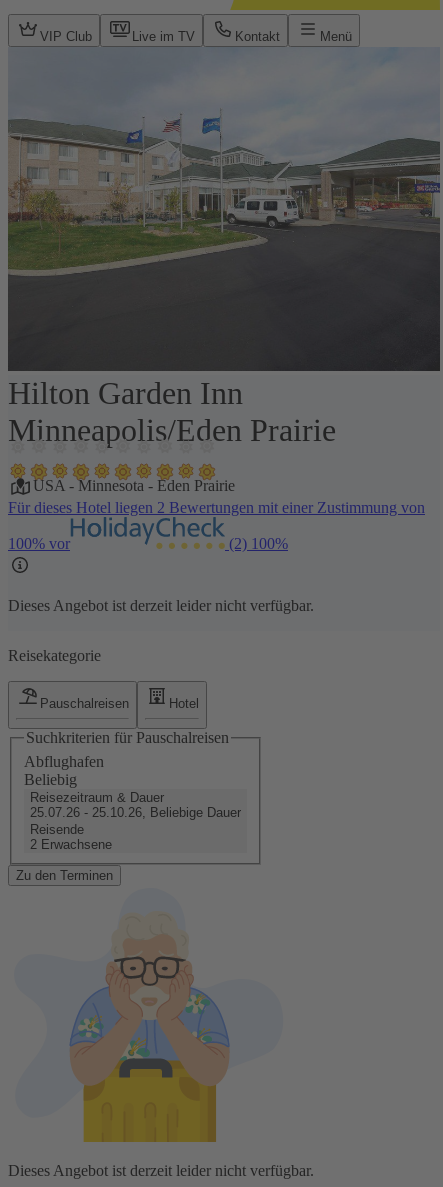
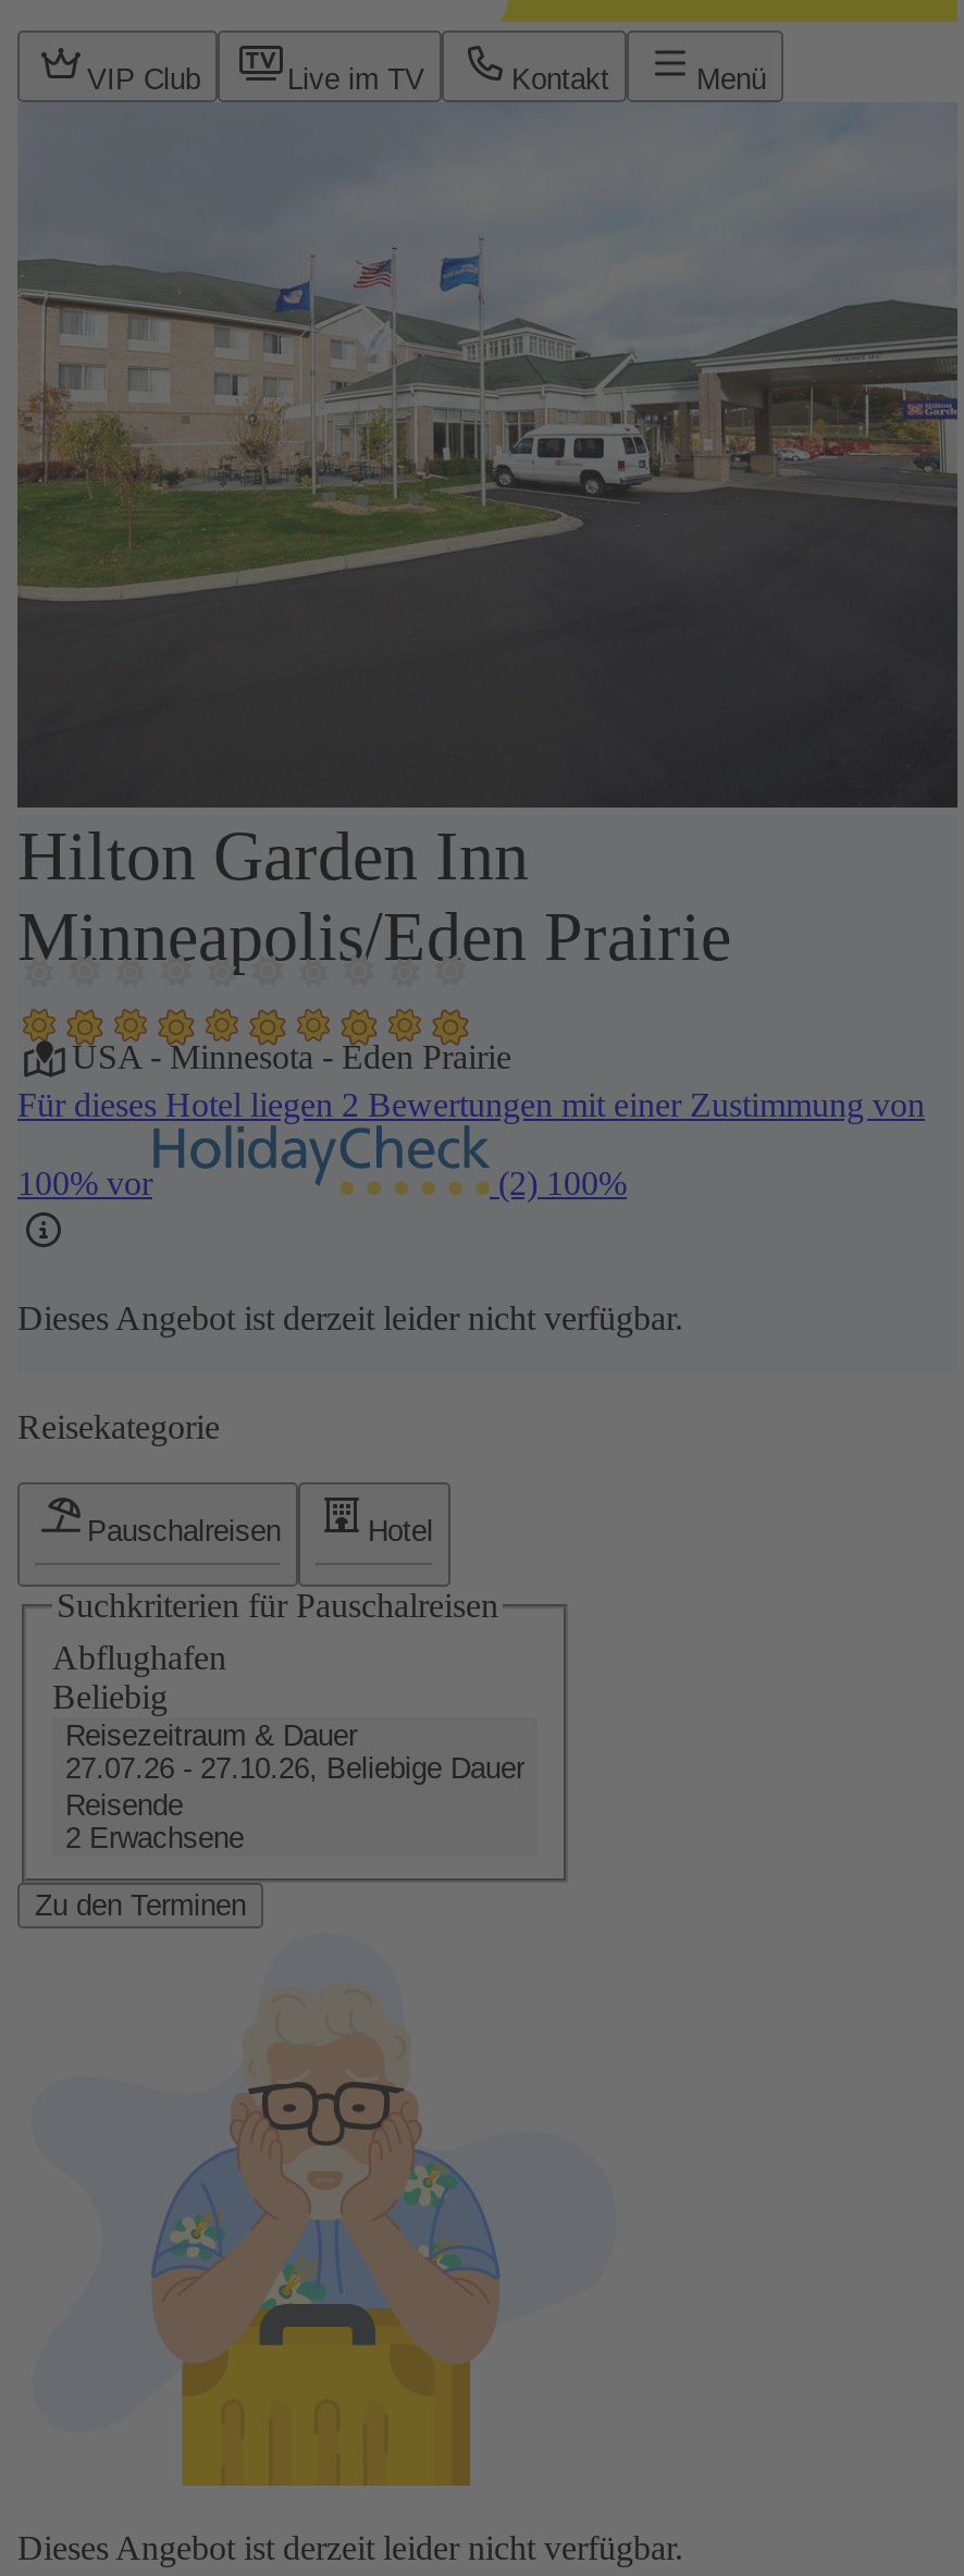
- 25.07.26 - 25.10.26, Beliebige Dauer
+ 27.07.26 - 27.10.26, Beliebige Dauer
